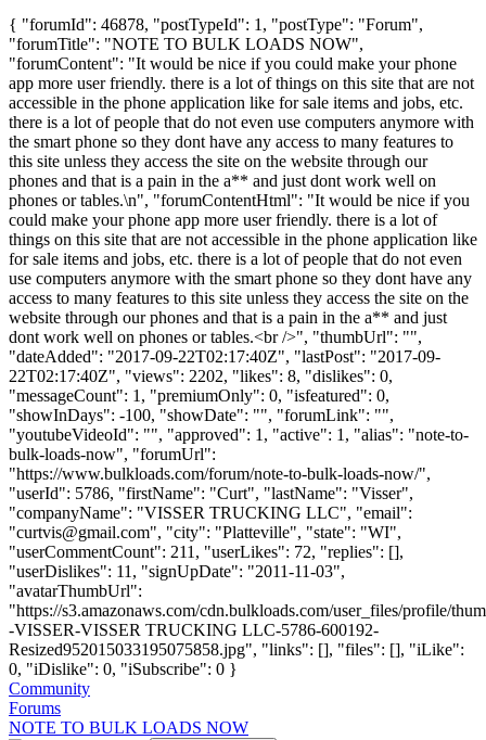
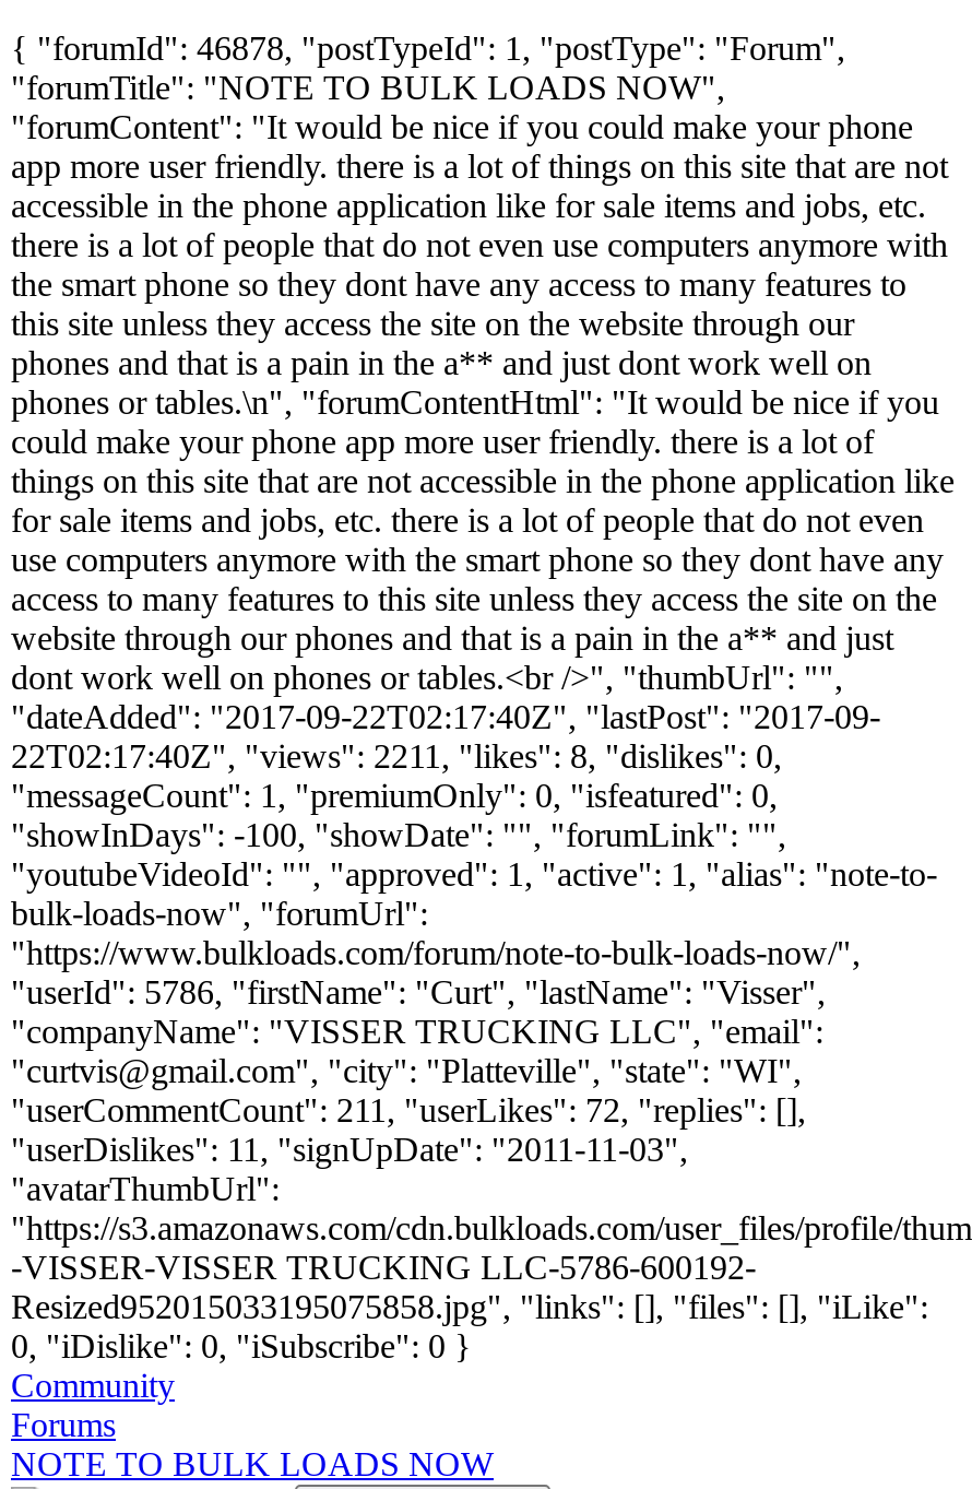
- 22T02:17:40Z", "views": 2202, "likes": 8, "dislikes": 0,
+ 22T02:17:40Z", "views": 2211, "likes": 8, "dislikes": 0,
